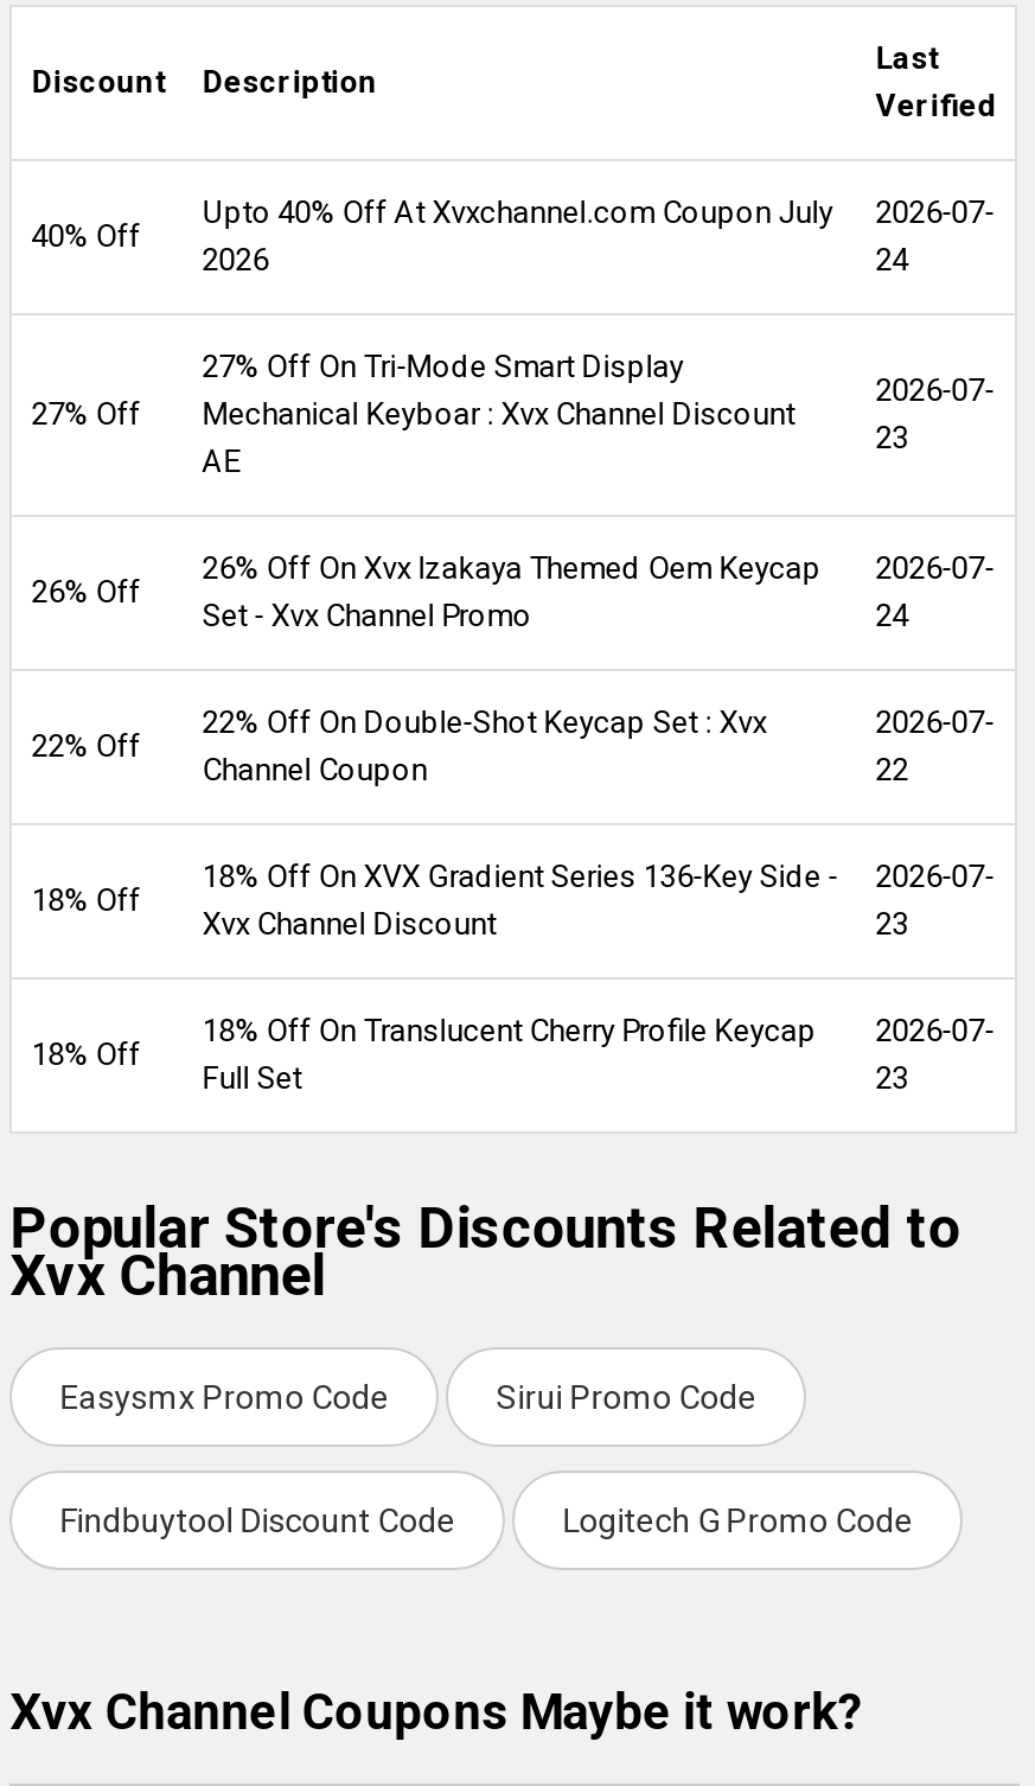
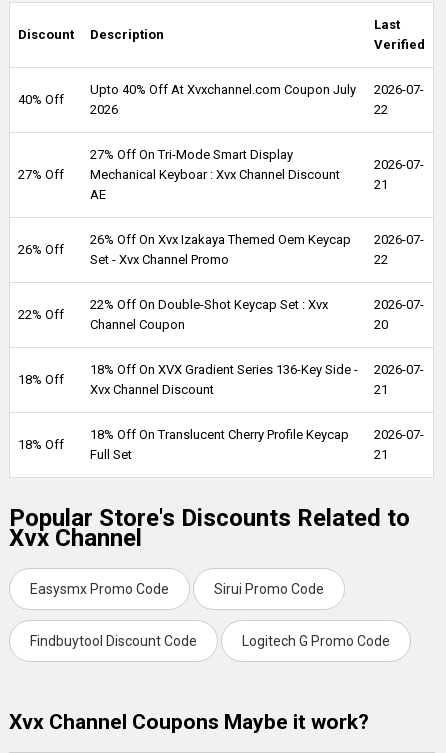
- 24
+ 22

- 23
+ 21

- 24
+ 22

- 22
+ 20

- 23
+ 21

- 23
+ 21
